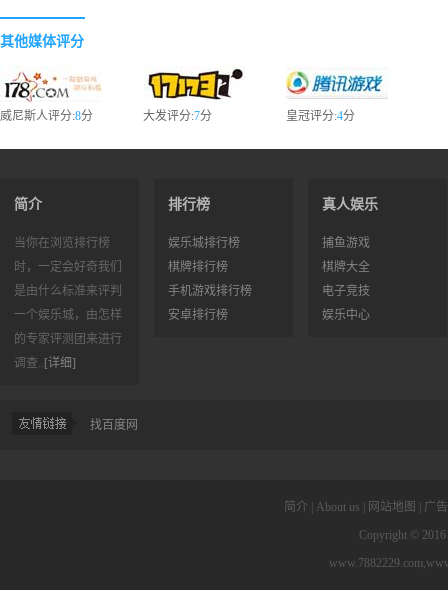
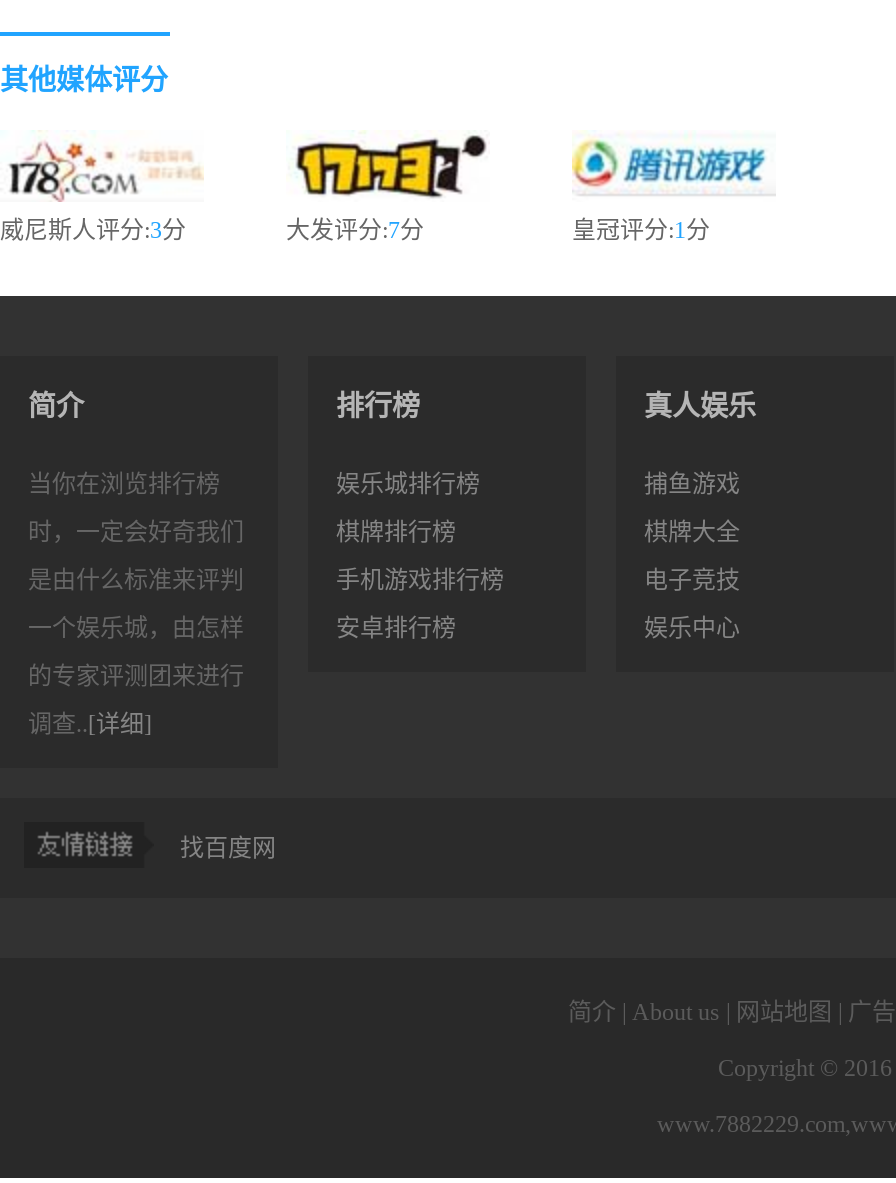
- 威尼斯人评分:8分
+ 威尼斯人评分:3分

- 皇冠评分:4分
+ 皇冠评分:1分
